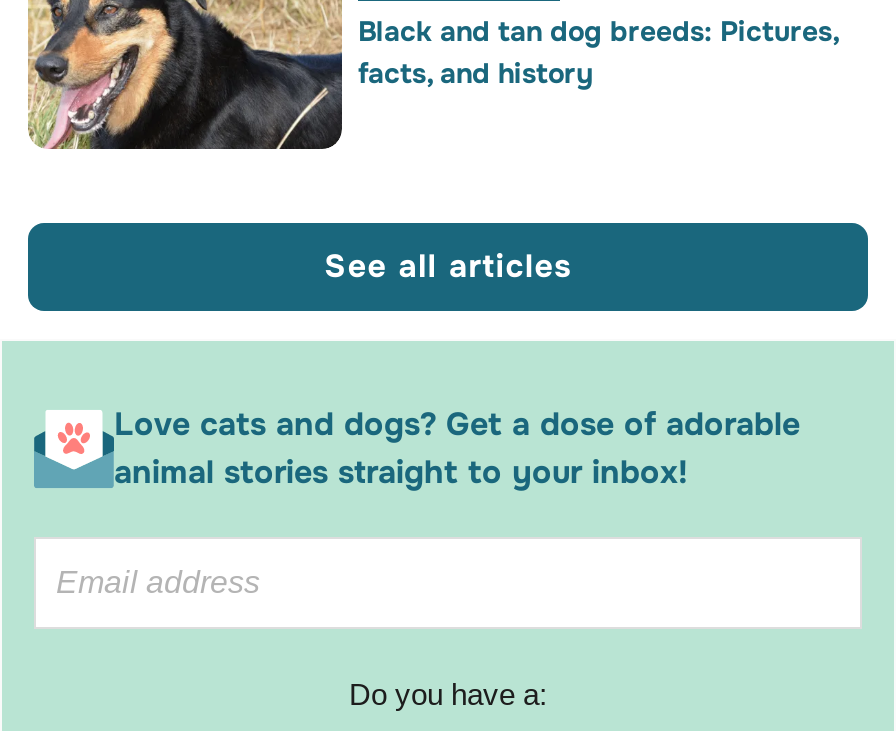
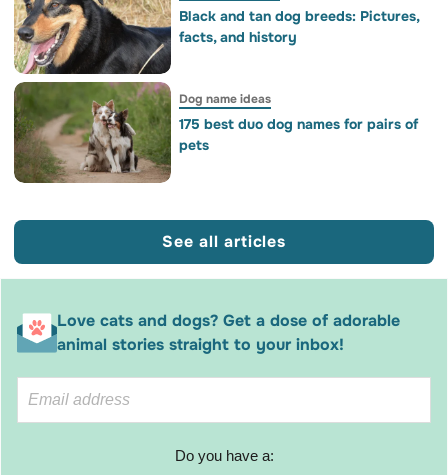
+ [image]
+ Dog name ideas
+ 175 best duo dog names for pairs of
+ pets
